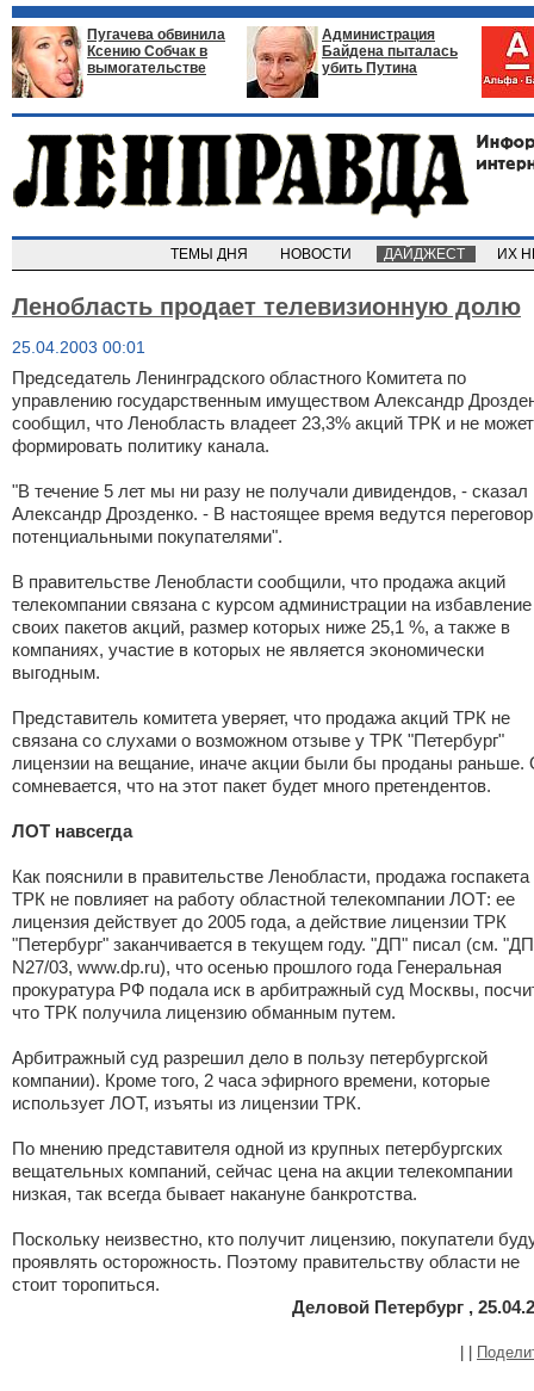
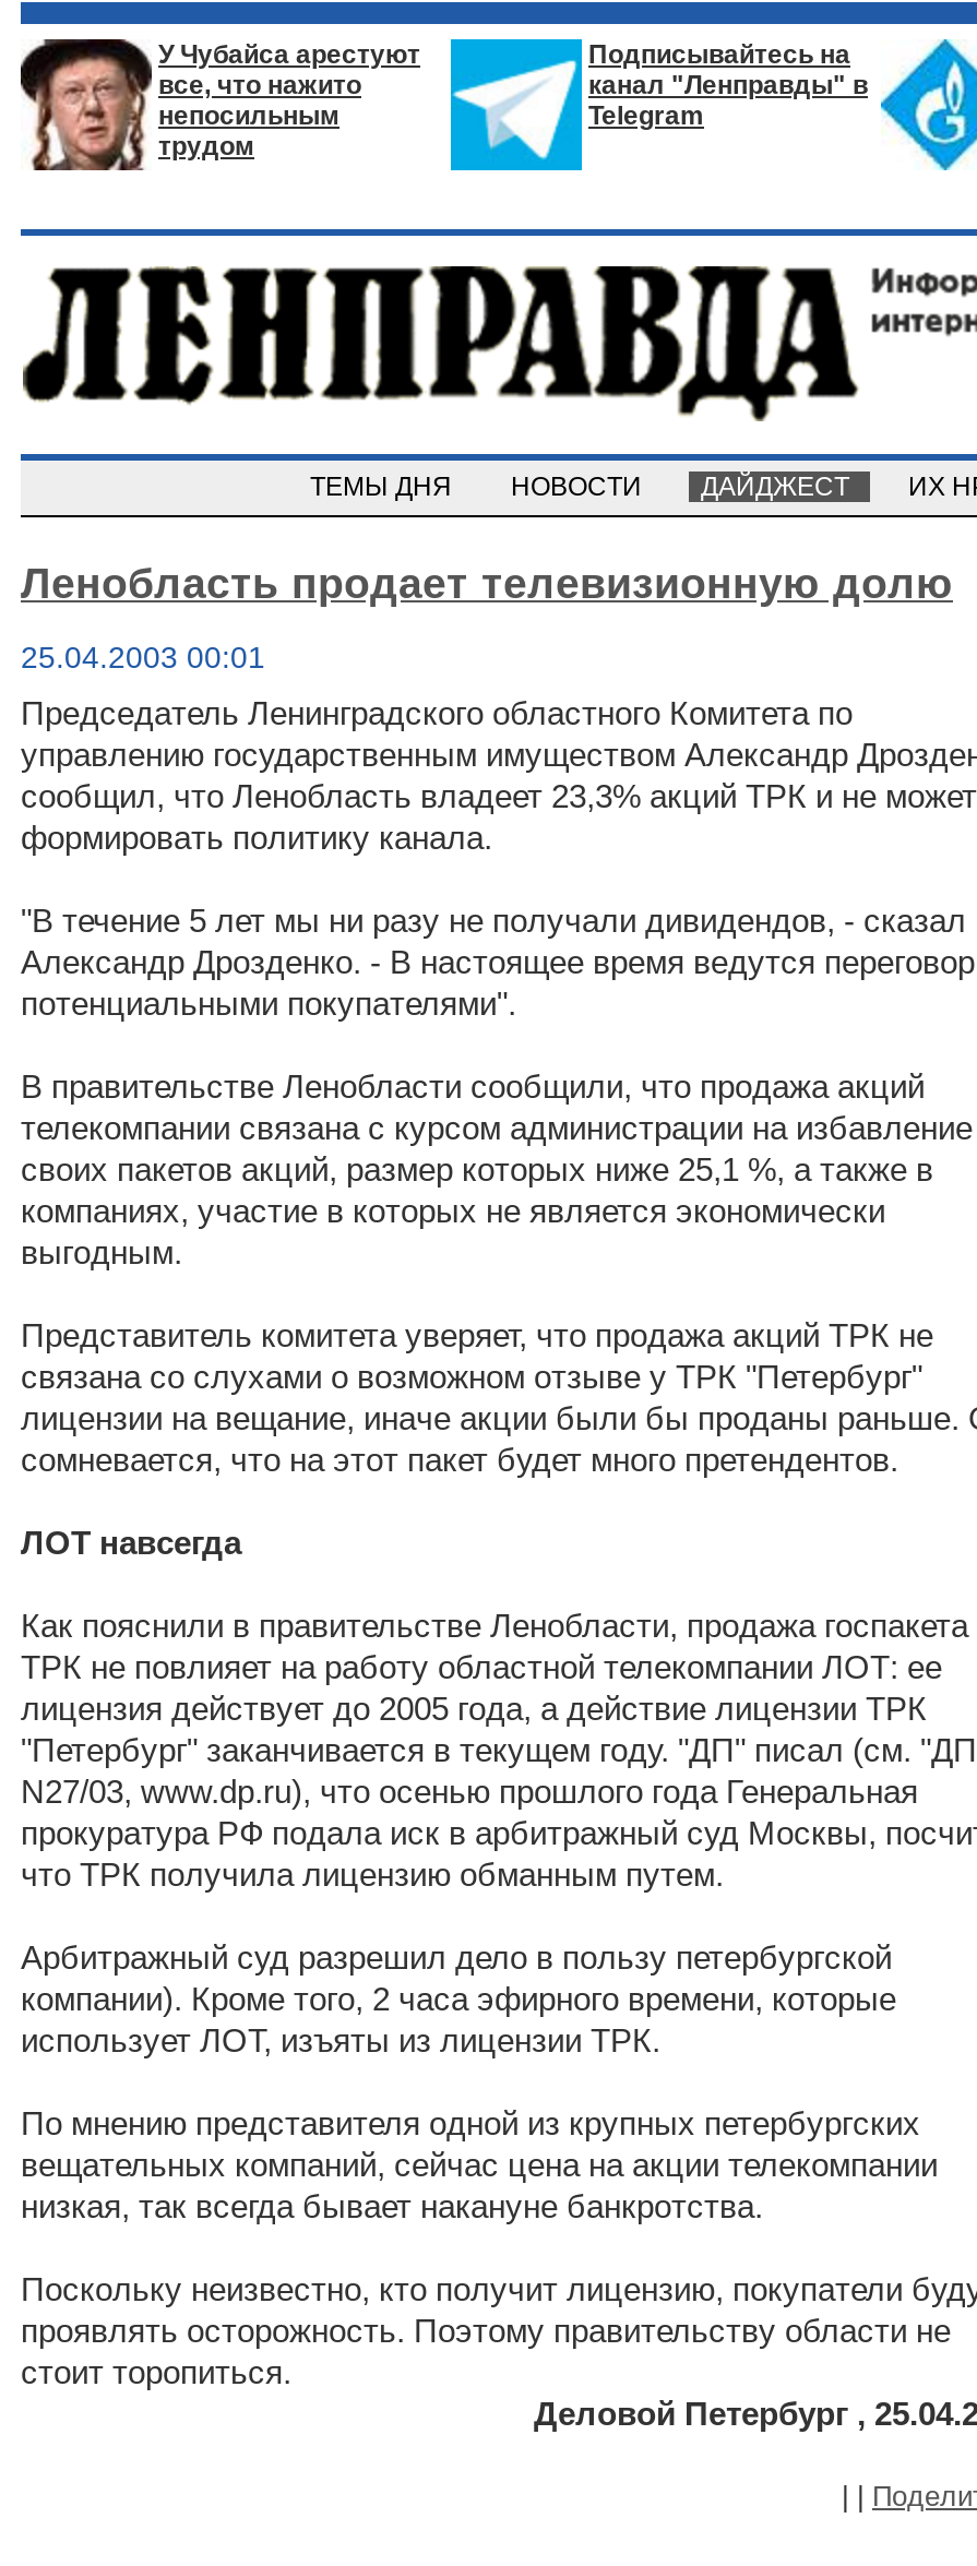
- [image]
- Пугачева обвинила
- Ксению Собчак в
- вымогательстве
+ [image]
+ У Чубайса арестуют
+ все, что нажито
+ непосильным
+ трудом

- [image]
- Администрация
- Байдена пыталась
- убить Путина
+ [image]
+ Подписывайтесь на
+ канал "Ленправды" в
+ Telegram

- [image]
+ [image]
